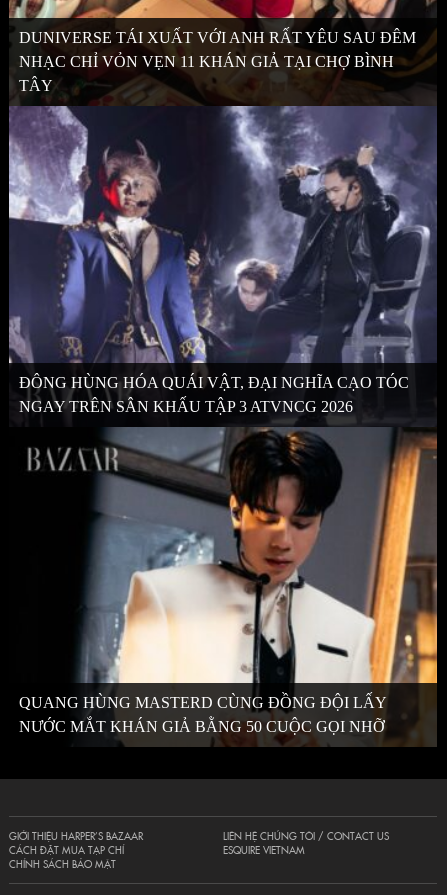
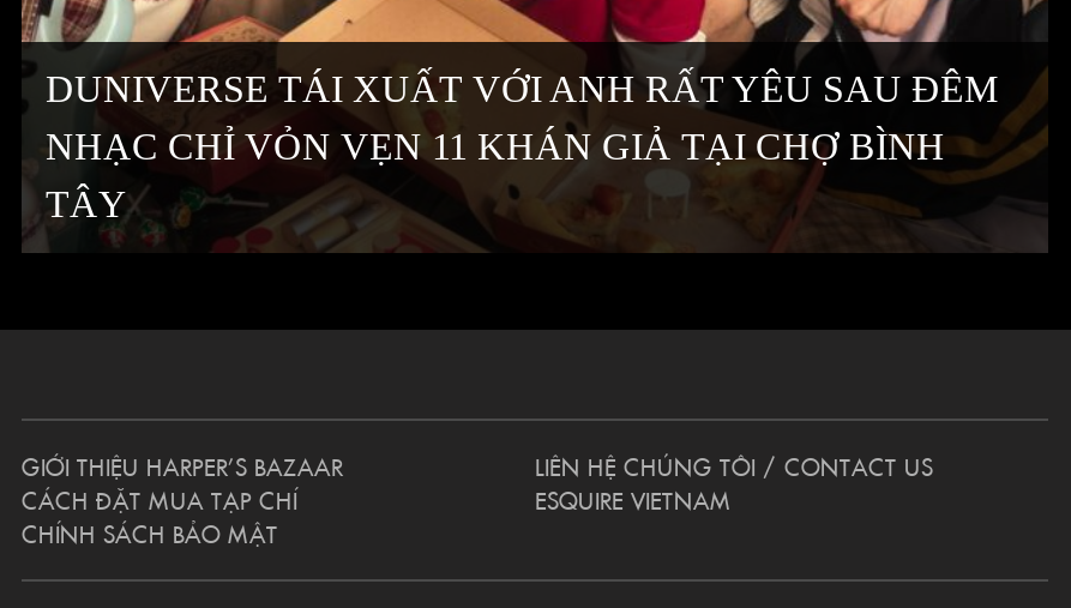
- [image]
- ĐÔNG HÙNG HÓA QUÁI VẬT, ĐẠI NGHĨA CẠO TÓC
- NGAY TRÊN SÂN KHẤU TẬP 3 ATVNCG 2026

- [image]
- QUANG HÙNG MASTERD CÙNG ĐỒNG ĐỘI LẤY
- NƯỚC MẮT KHÁN GIẢ BẰNG 50 CUỘC GỌI NHỠ
